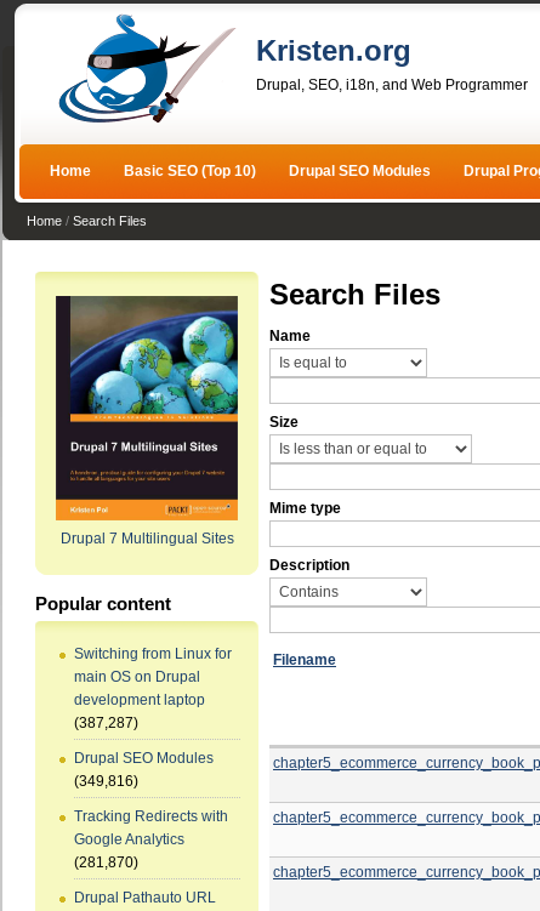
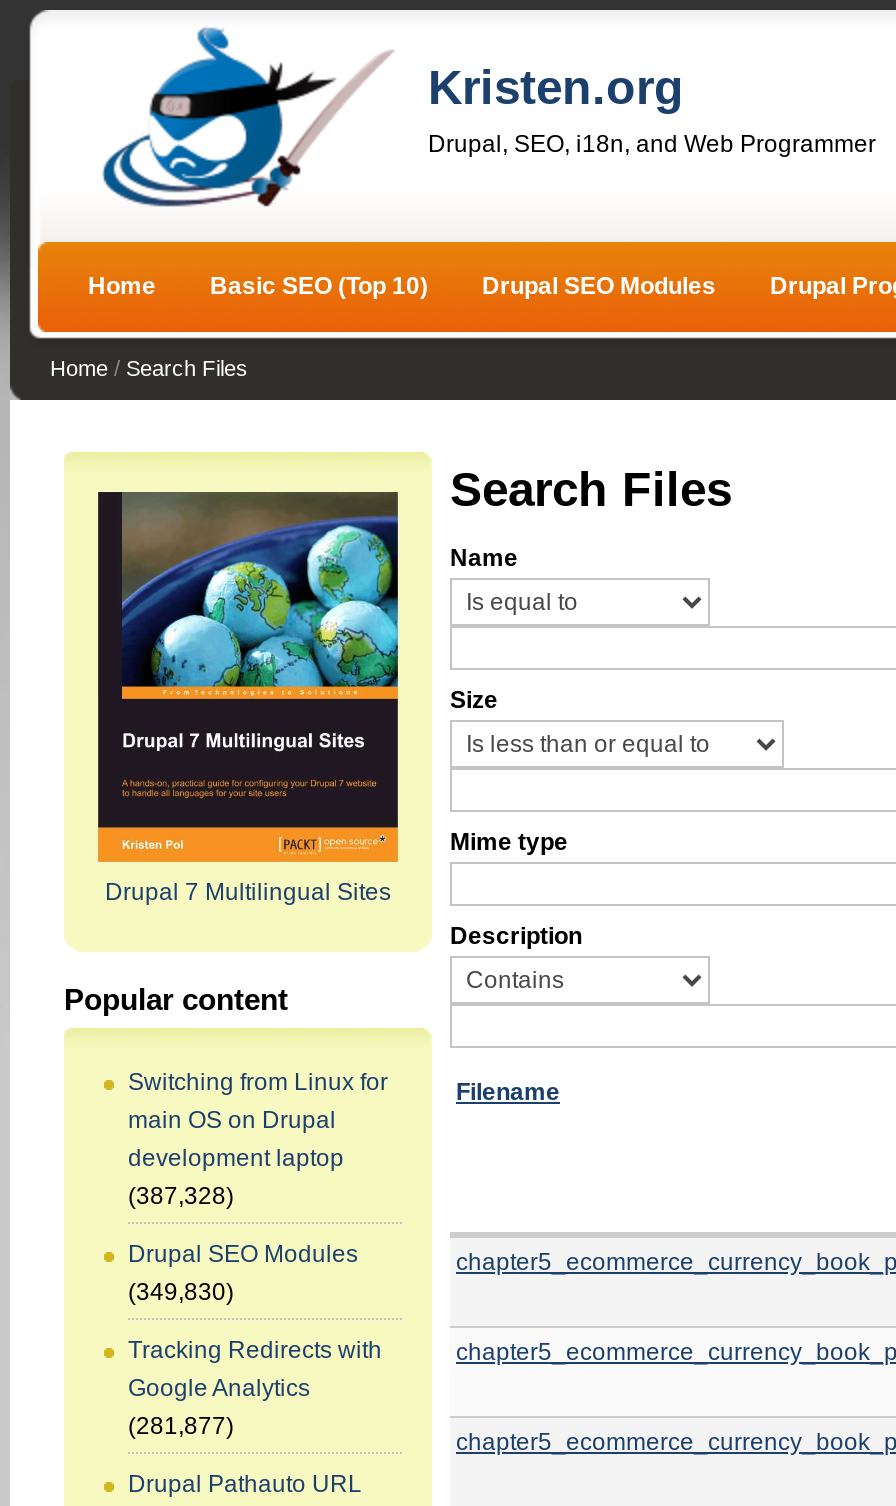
- (387,287)
+ (387,328)

- (349,816)
+ (349,830)

- (281,870)
+ (281,877)
